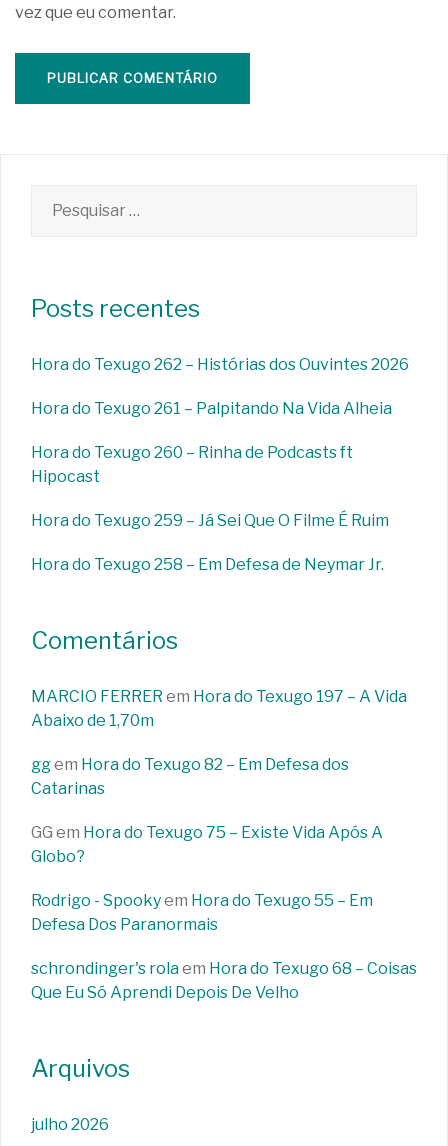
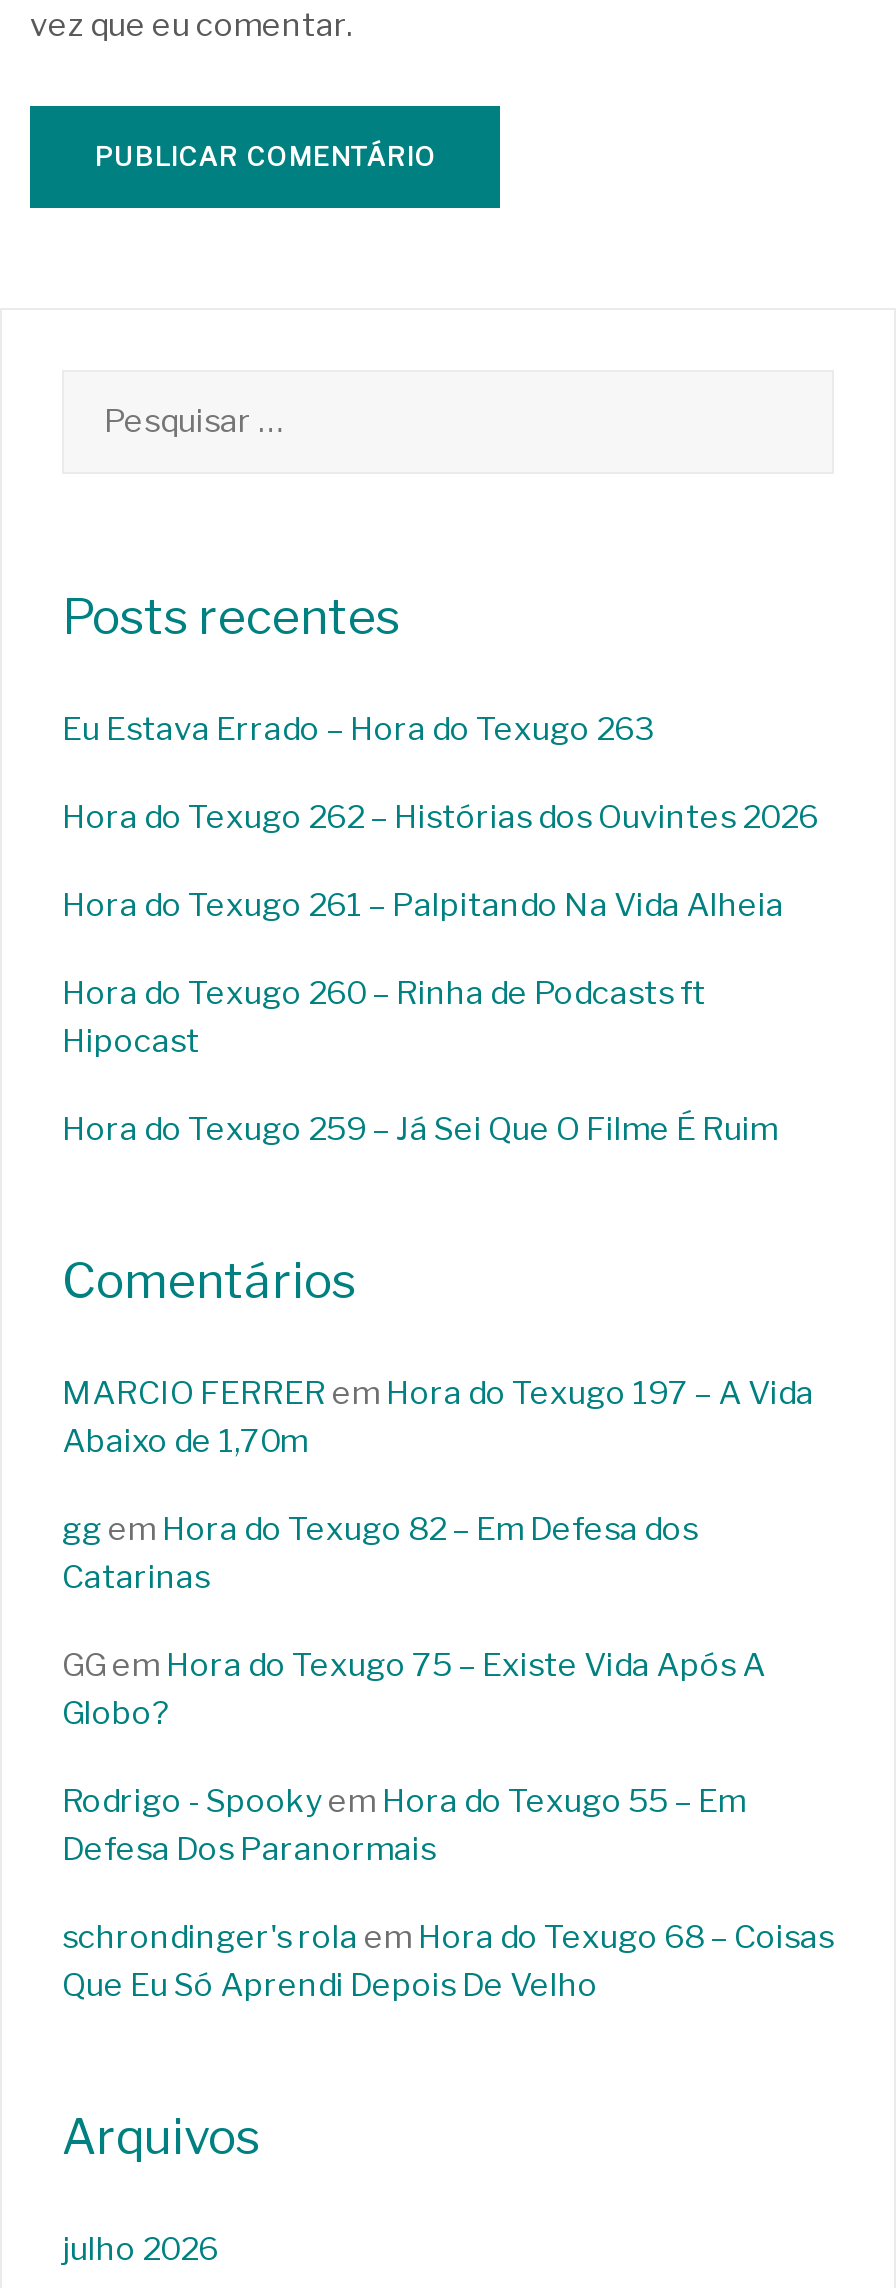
+ Eu Estava Errado – Hora do Texugo 263

moved down: Hora do Texugo 262 – Histórias dos Ouvintes 2026 | Hora do Texugo 261 – Palpitando Na Vida Alheia | Hora do Texugo 260 – Rinha de Podcasts ft | Hipocast | Hora do Texugo 259 – Já Sei Que O Filme É Ruim

- Hora do Texugo 258 – Em Defesa de Neymar Jr.
